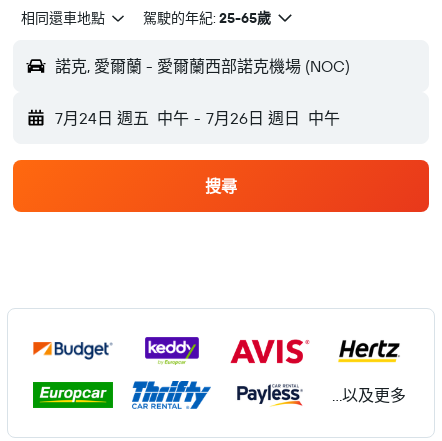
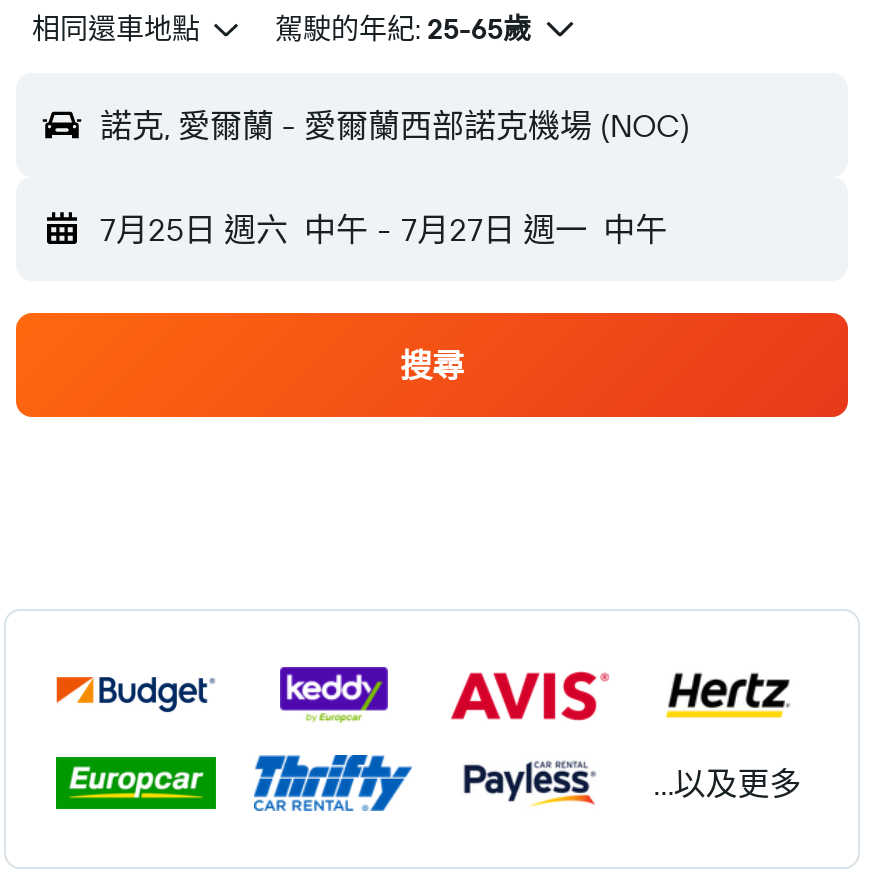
- 7月24日 週五 中午 - 7月26日 週日 中午
+ 7月25日 週六 中午 - 7月27日 週一 中午
